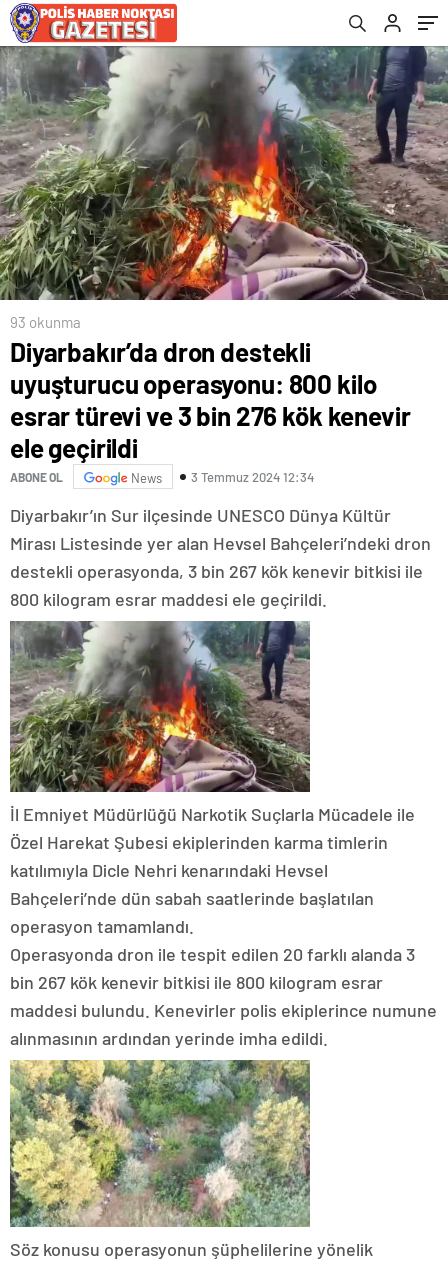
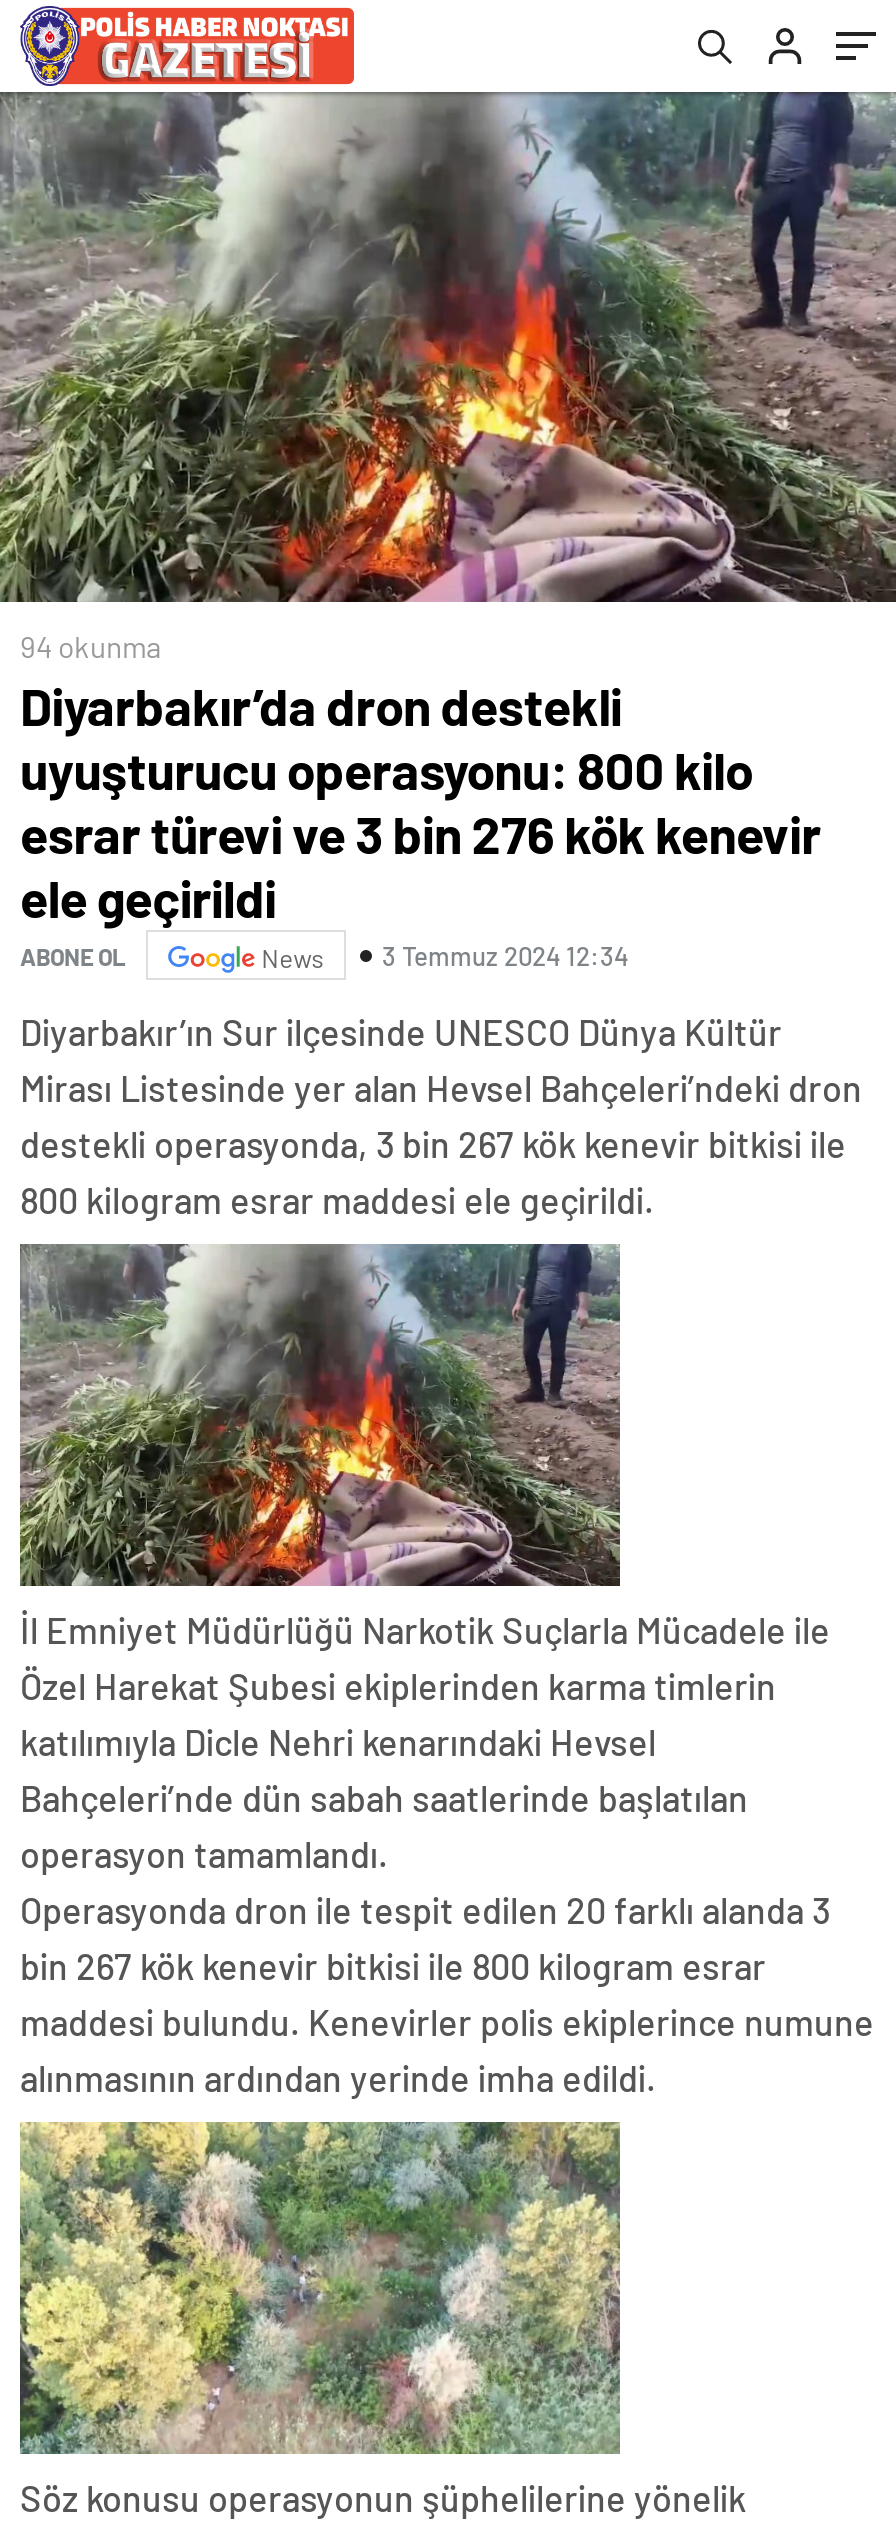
- 93 okunma
+ 94 okunma
